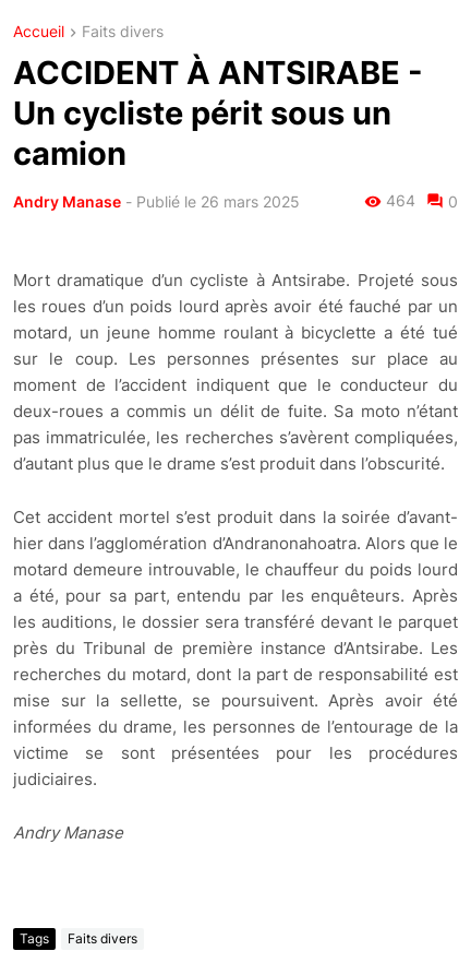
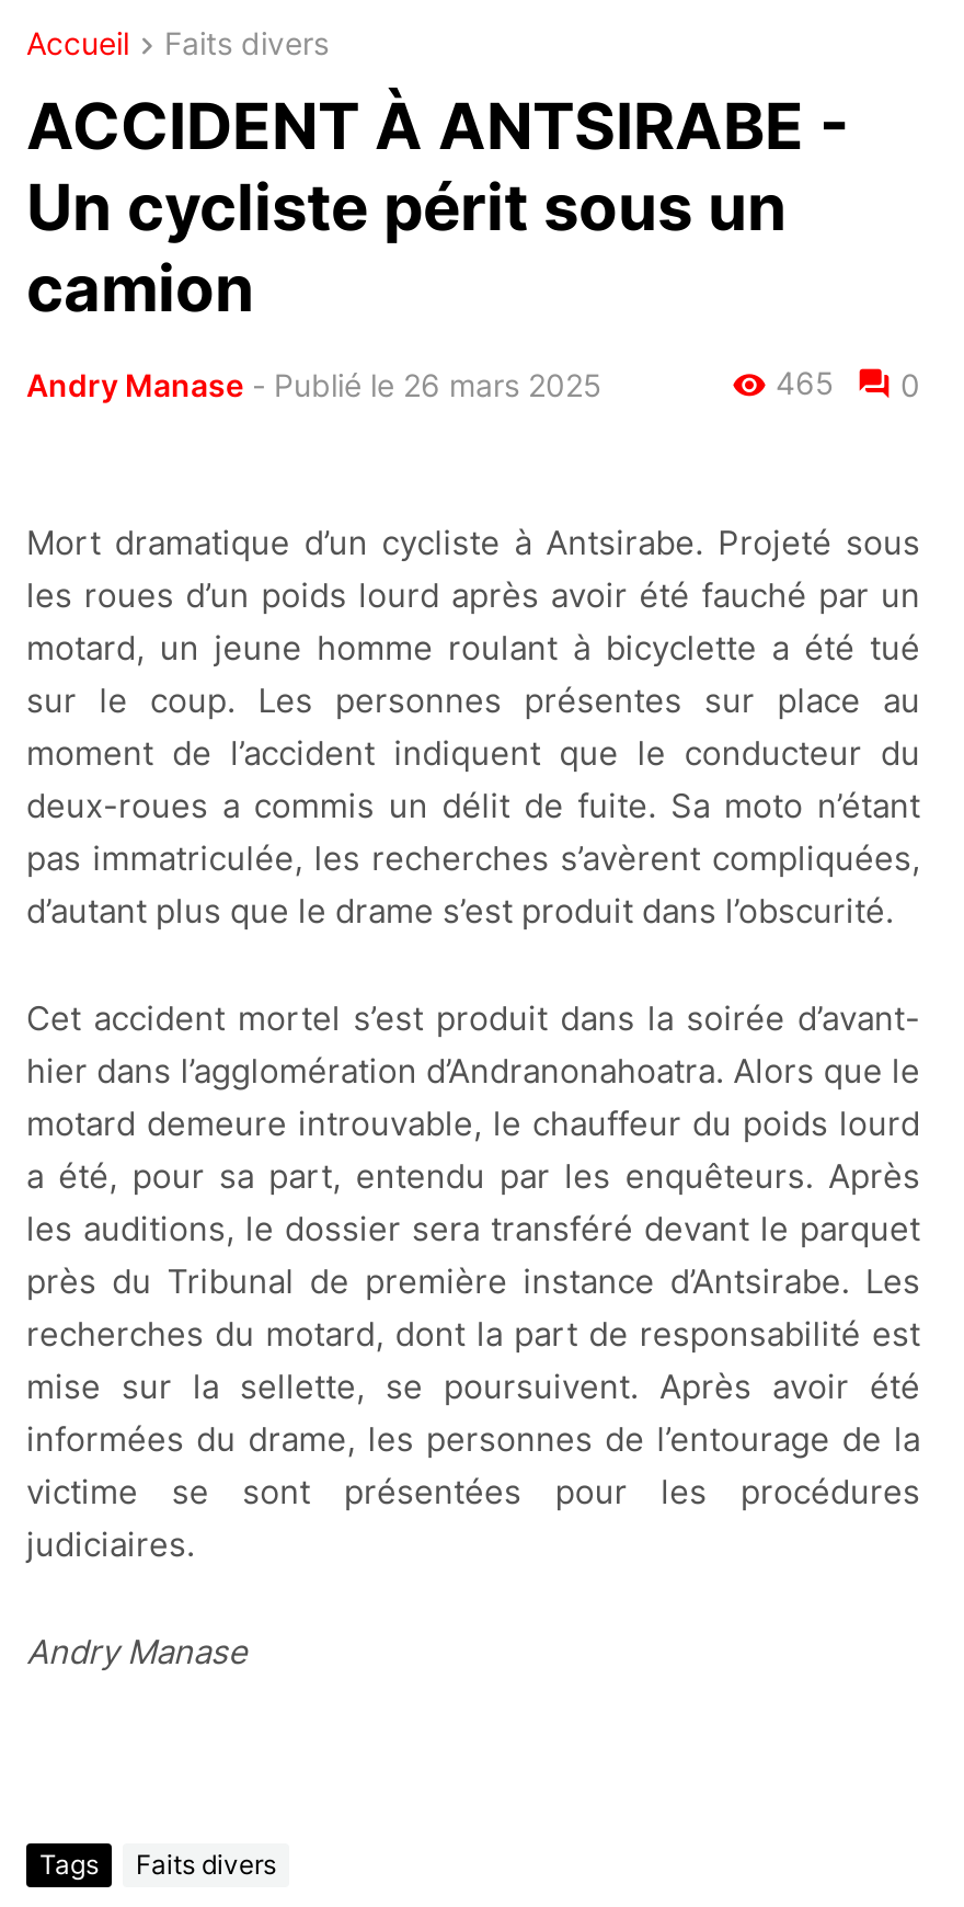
- 464 0
+ 465 0
